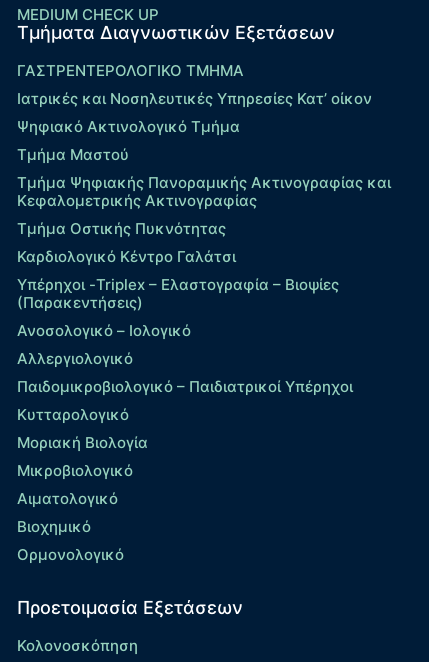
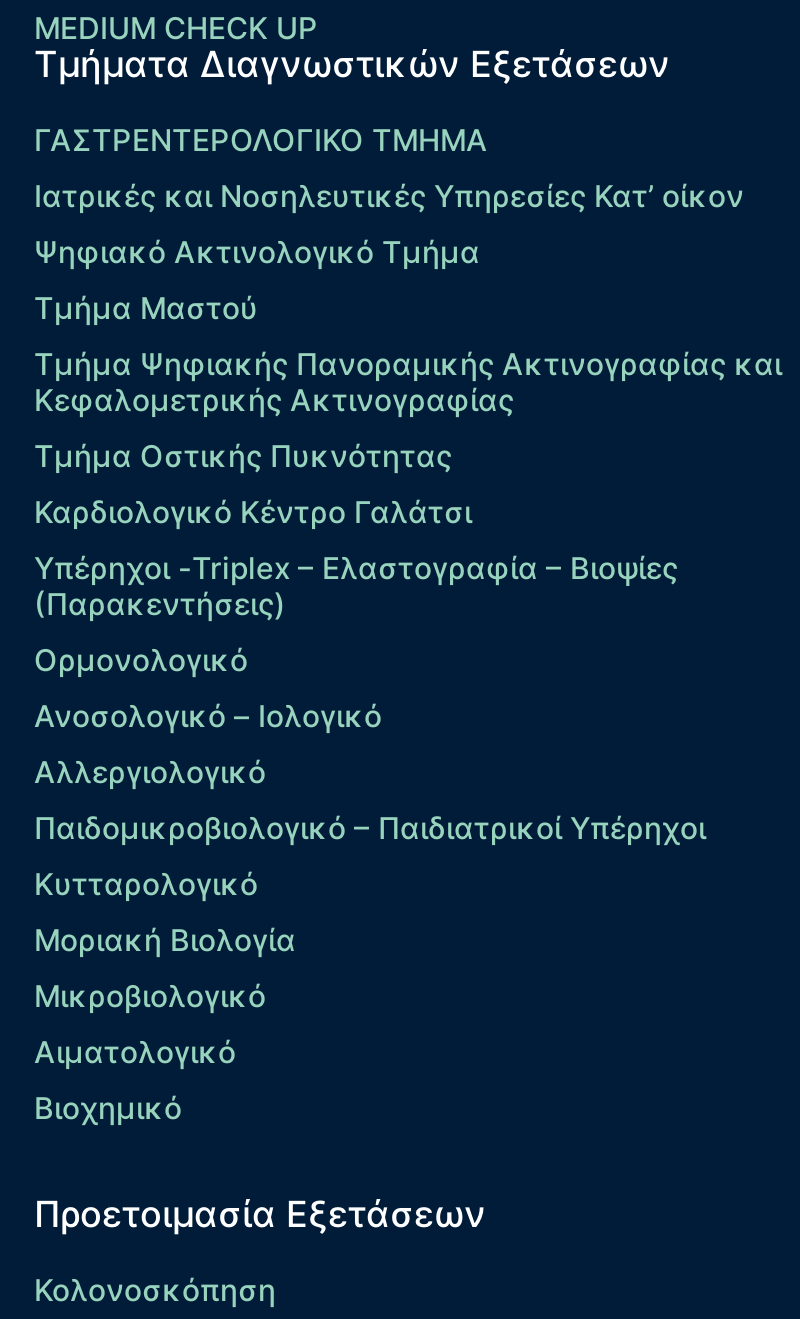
moved down: Ανοσολογικό – Ιολογικό | Αλλεργιολογικό | Παιδομικροβιολογικό – Παιδιατρικοί Υπέρηχοι | Κυτταρολογικό | Μοριακή Βιολογία | Μικροβιολογικό | Αιματολογικό | Βιοχημικό

moved up: Ορμονολογικό
